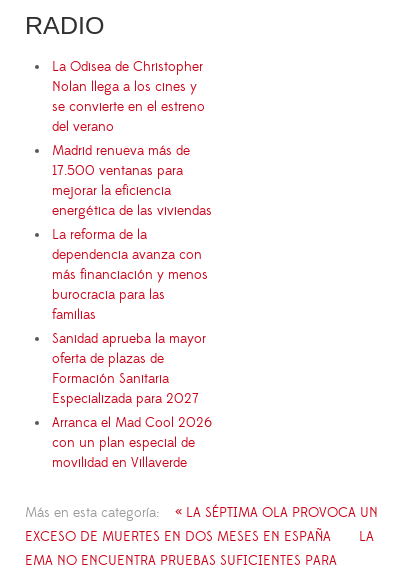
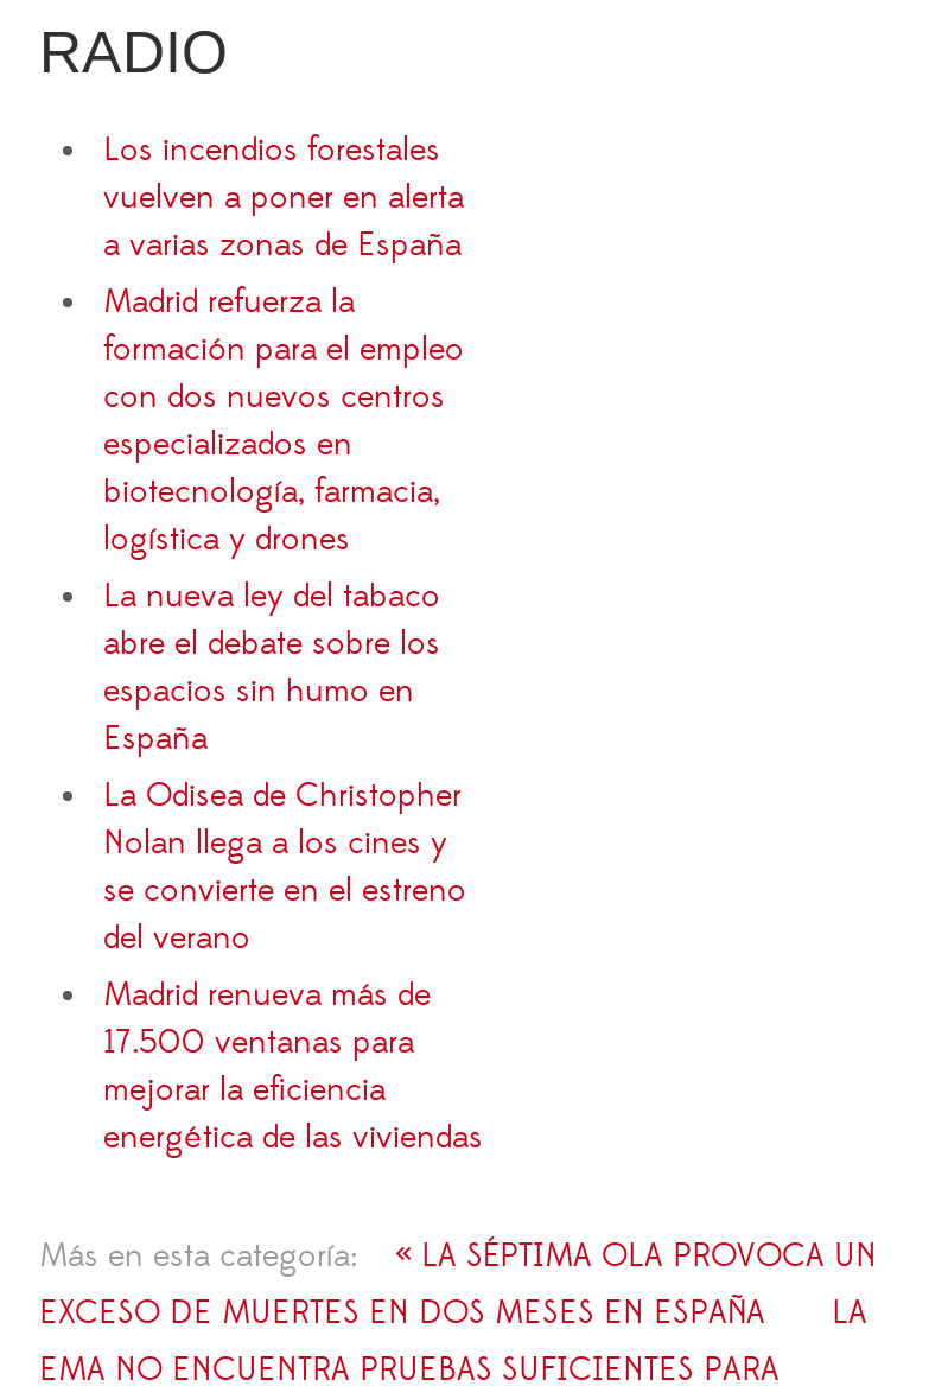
+ Los incendios forestales
+ vuelven a poner en alerta
+ a varias zonas de España
+ Madrid refuerza la
+ formación para el empleo
+ con dos nuevos centros
+ especializados en
+ biotecnología, farmacia,
+ logística y drones
+ La nueva ley del tabaco
+ abre el debate sobre los
+ espacios sin humo en
+ España

moved down: La Odisea de Christopher | Nolan llega a los cines y | se convierte en el estreno | del verano | Madrid renueva más de | 17.500 ventanas para | mejorar la eficiencia | energética de las viviendas

- La reforma de la
- dependencia avanza con
- más financiación y menos
- burocracia para las
- familias
- Sanidad aprueba la mayor
- oferta de plazas de
- Formación Sanitaria
- Especializada para 2027
- Arranca el Mad Cool 2026
- con un plan especial de
- movilidad en Villaverde
